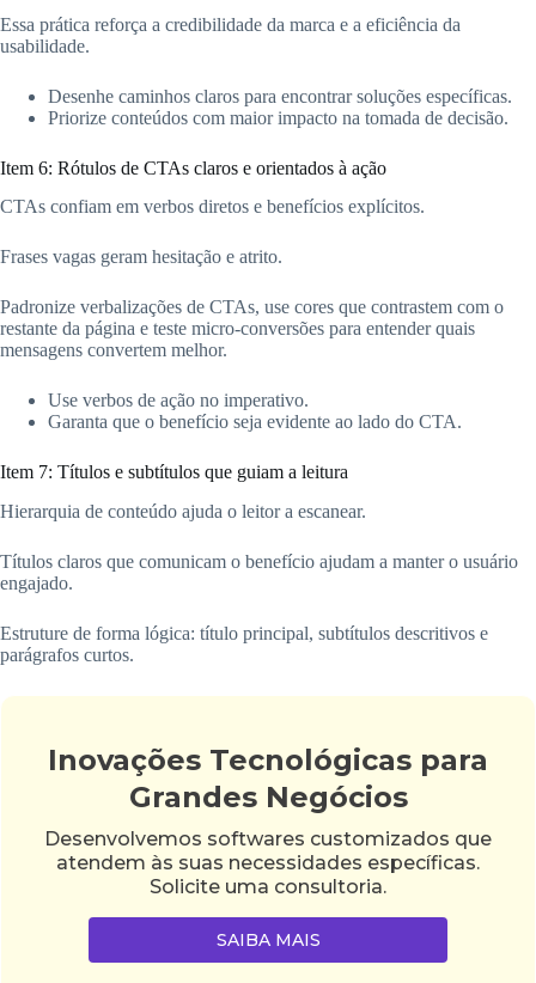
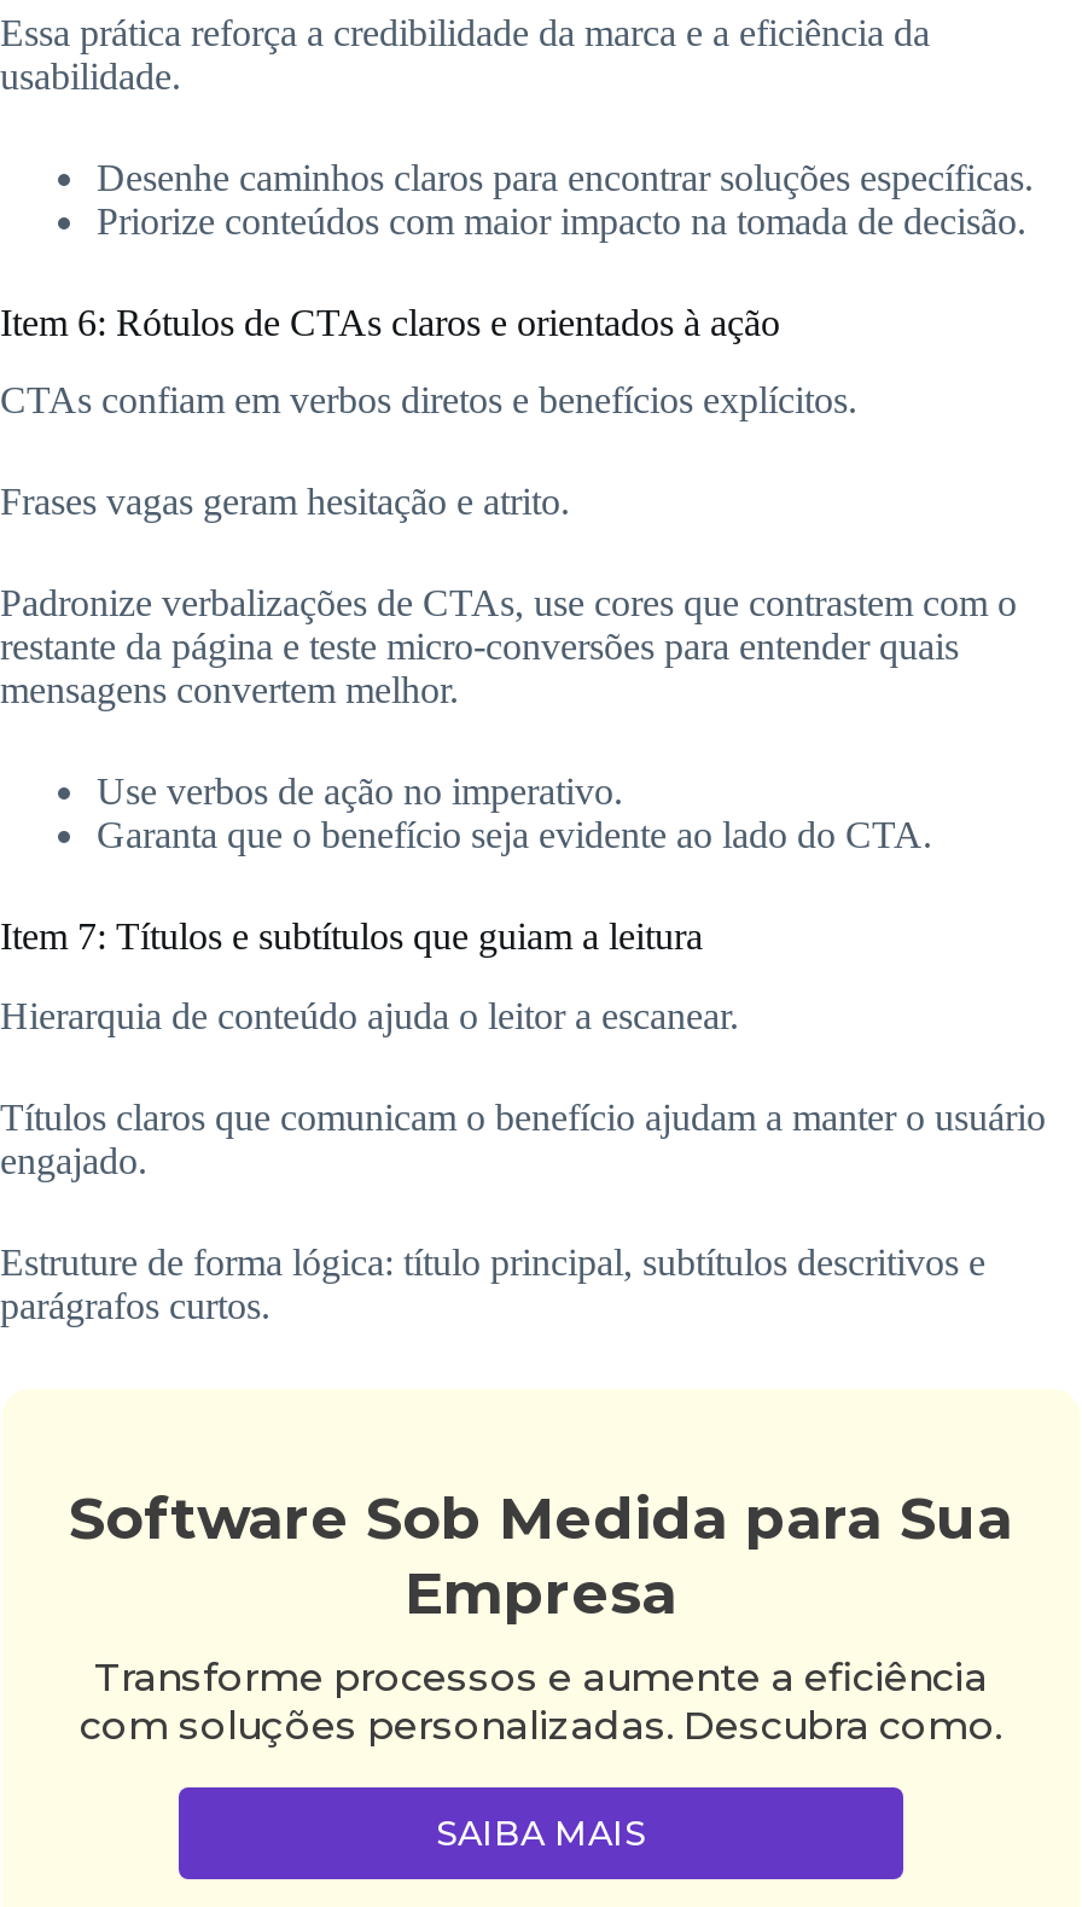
- Inovações Tecnológicas para
- Grandes Negócios
- Desenvolvemos softwares customizados que
- atendem às suas necessidades específicas.
- Solicite uma consultoria.
+ Software Sob Medida para Sua
+ Empresa
+ Transforme processos e aumente a eficiência
+ com soluções personalizadas. Descubra como.
